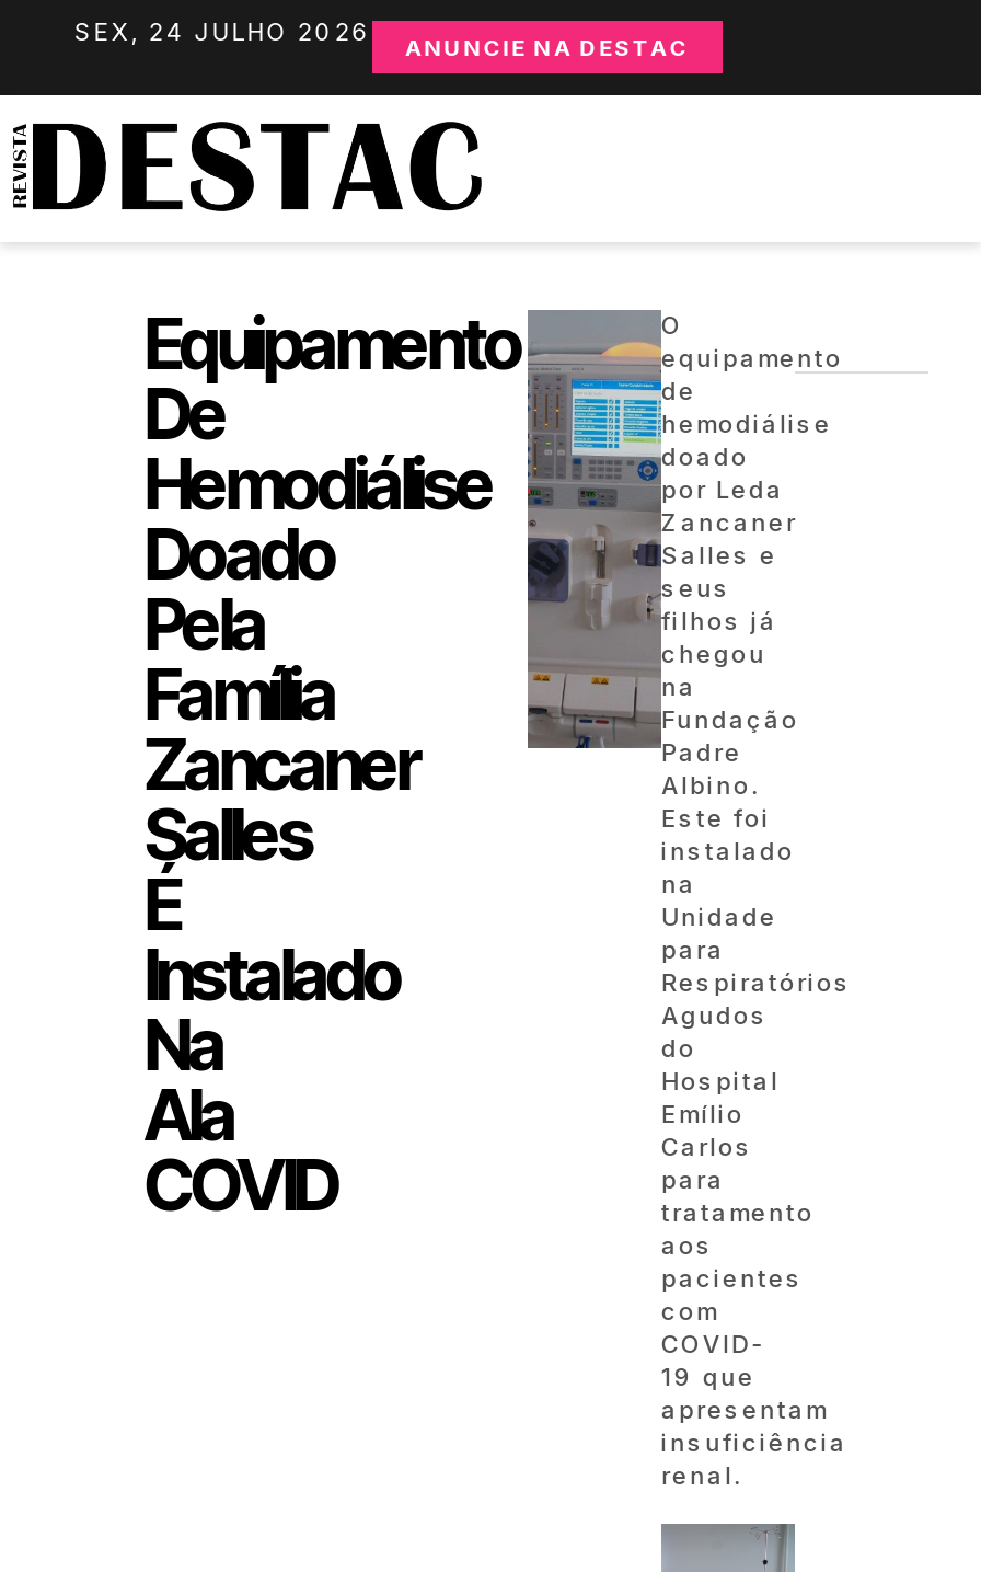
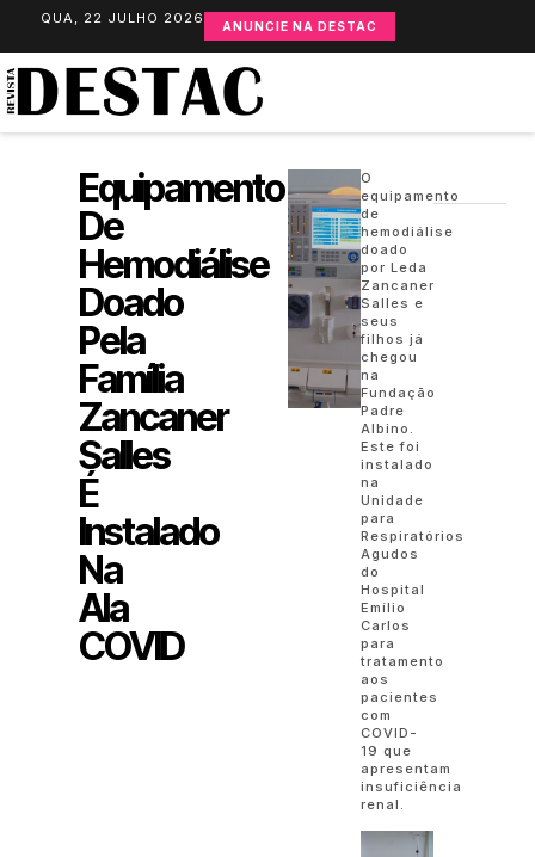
- SEX, 24 JULHO 2026 ANUNCIE NA DESTAC
+ QUA, 22 JULHO 2026 ANUNCIE NA DESTAC
